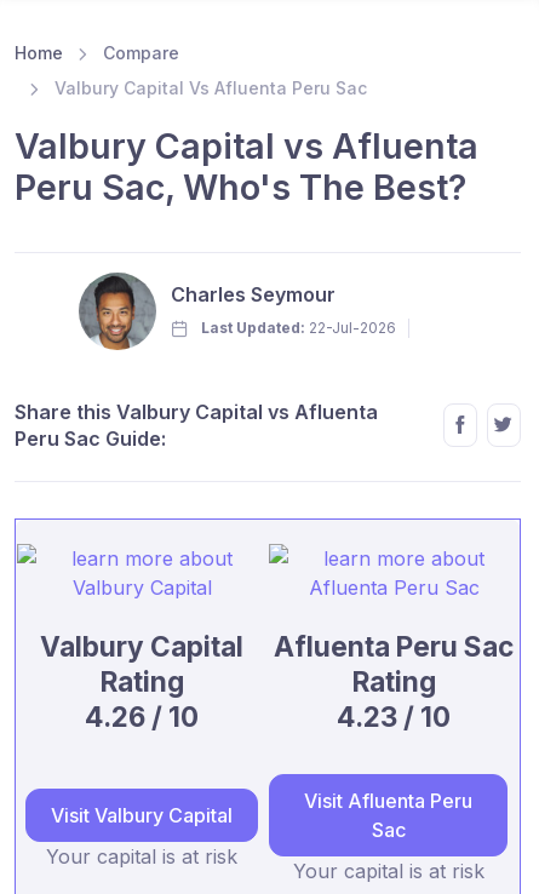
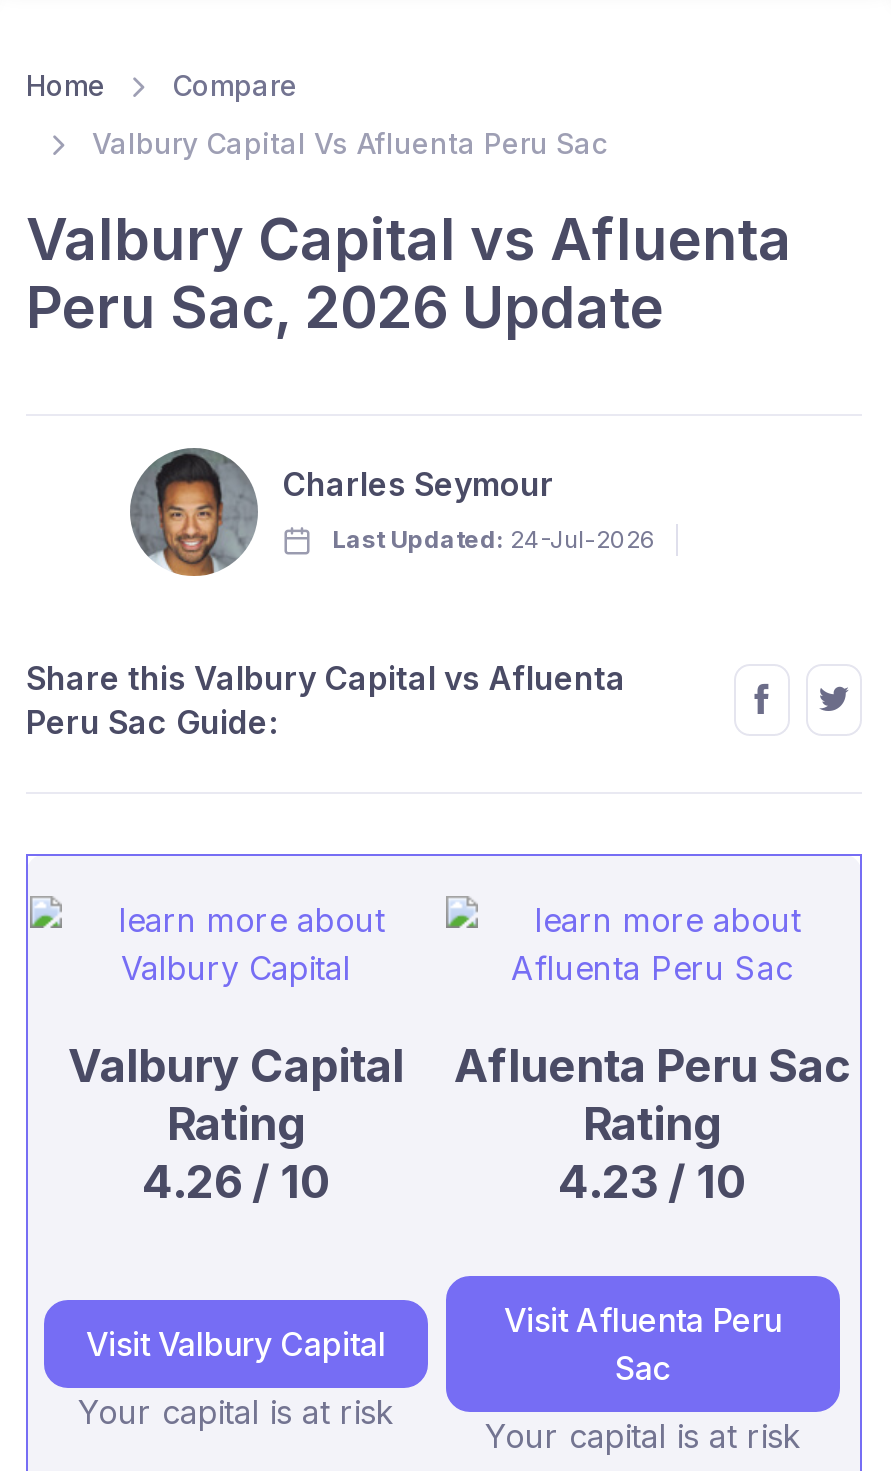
- Peru Sac, Who's The Best?
+ Peru Sac, 2026 Update

- Last Updated: 22-Jul-2026
+ Last Updated: 24-Jul-2026
